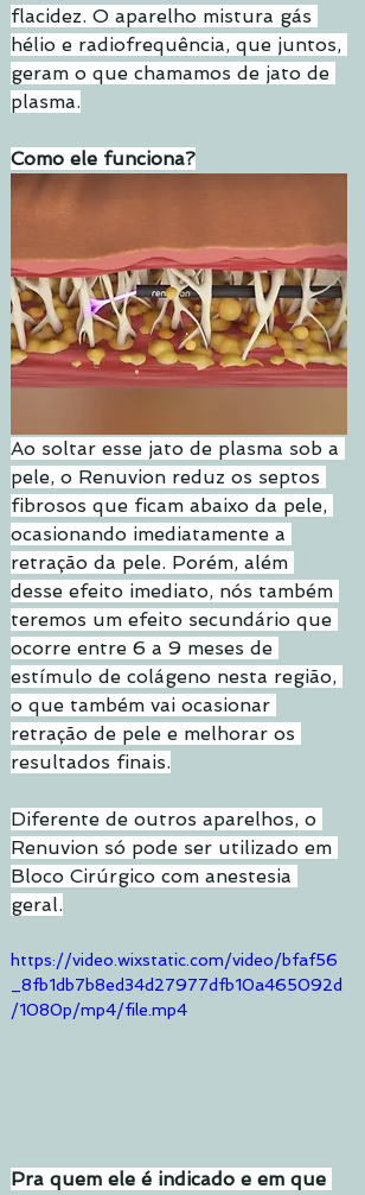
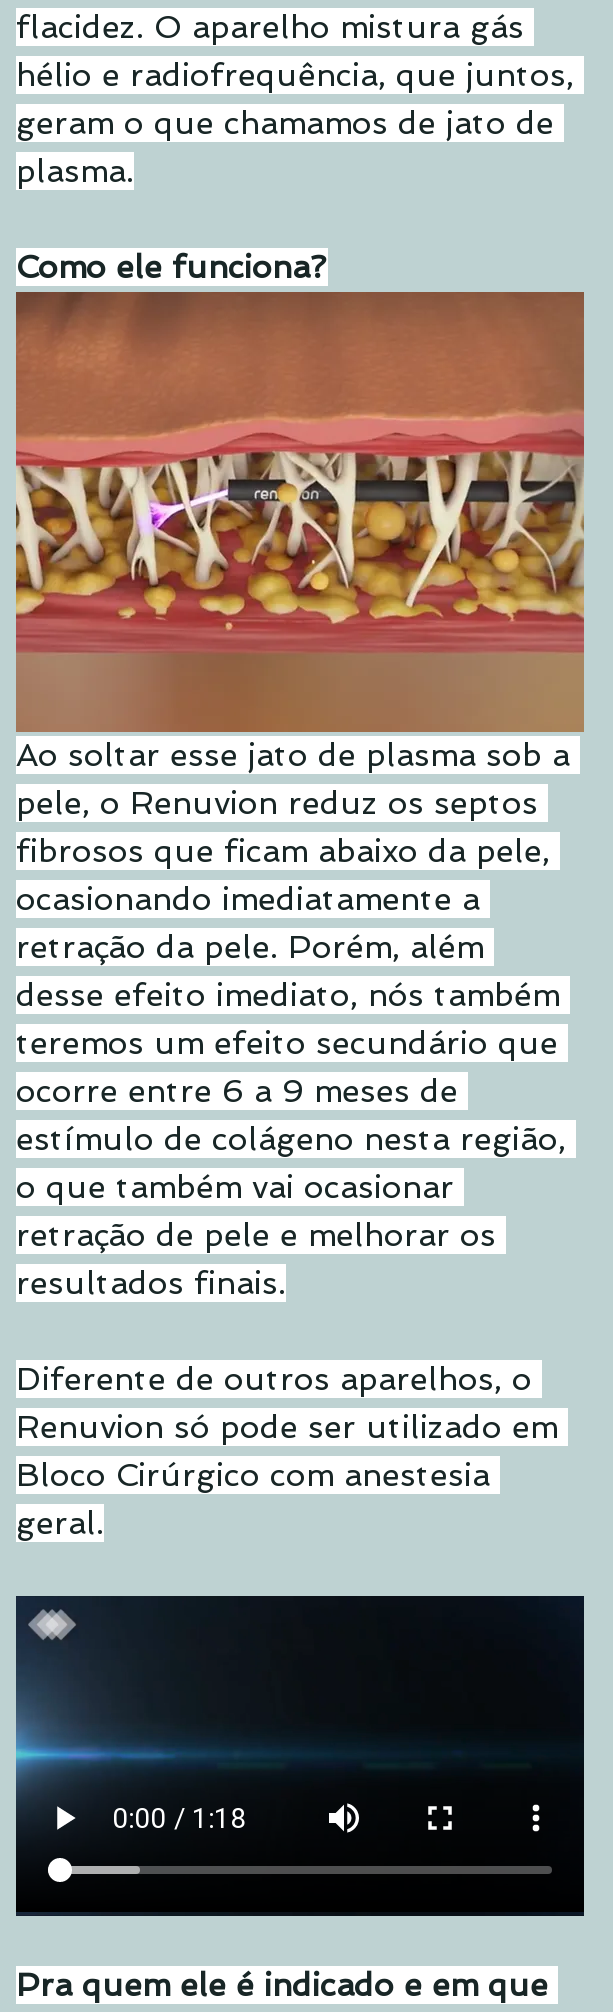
+ [image]

- https://video.wixstatic.com/video/bfaf56
- _8fb1db7b8ed34d27977dfb10a465092d
- /1080p/mp4/file.mp4
